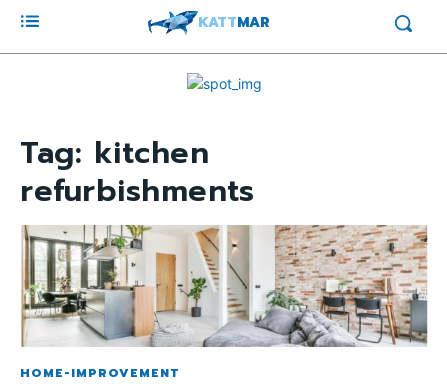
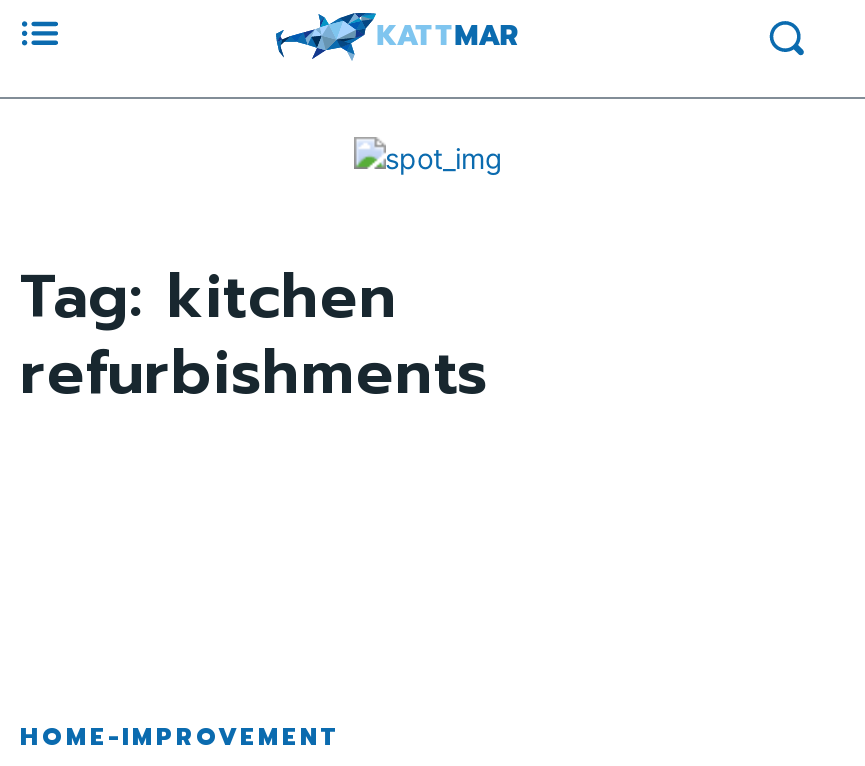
- [image]
